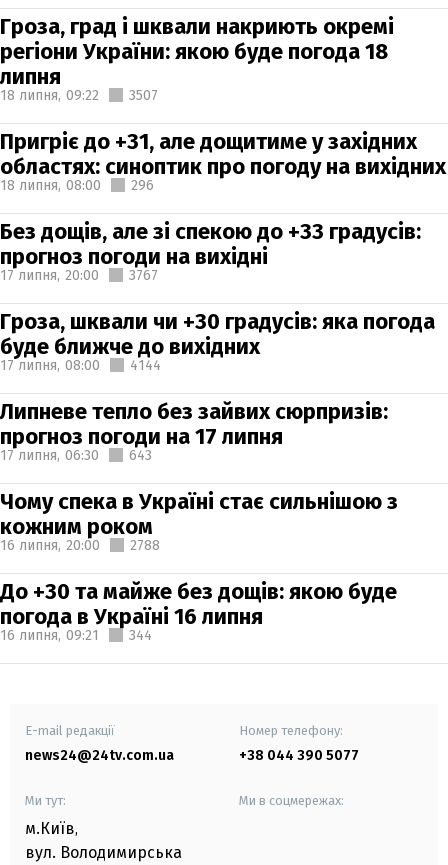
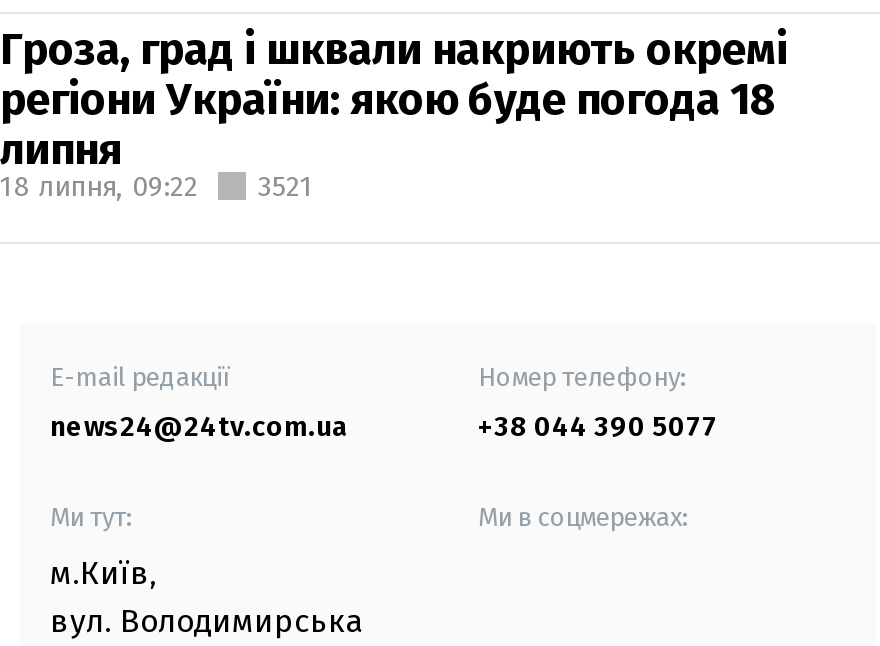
- 3507
- Пригріє до +31, але дощитиме у західних
- областях: синоптик про погоду на вихідних
- 18 липня, 08:00
- 296
- Без дощів, але зі спекою до +33 градусів:
- прогноз погоди на вихідні
- 17 липня, 20:00
- 3767
- Гроза, шквали чи +30 градусів: яка погода
- буде ближче до вихідних
- 17 липня, 08:00
- 4144
- Липневе тепло без зайвих сюрпризів:
- прогноз погоди на 17 липня
- 17 липня, 06:30
- 643
- Чому спека в Україні стає сильнішою з
- кожним роком
- 16 липня, 20:00
- 2788
- До +30 та майже без дощів: якою буде
- погода в Україні 16 липня
- 16 липня, 09:21
- 344
+ 3521
